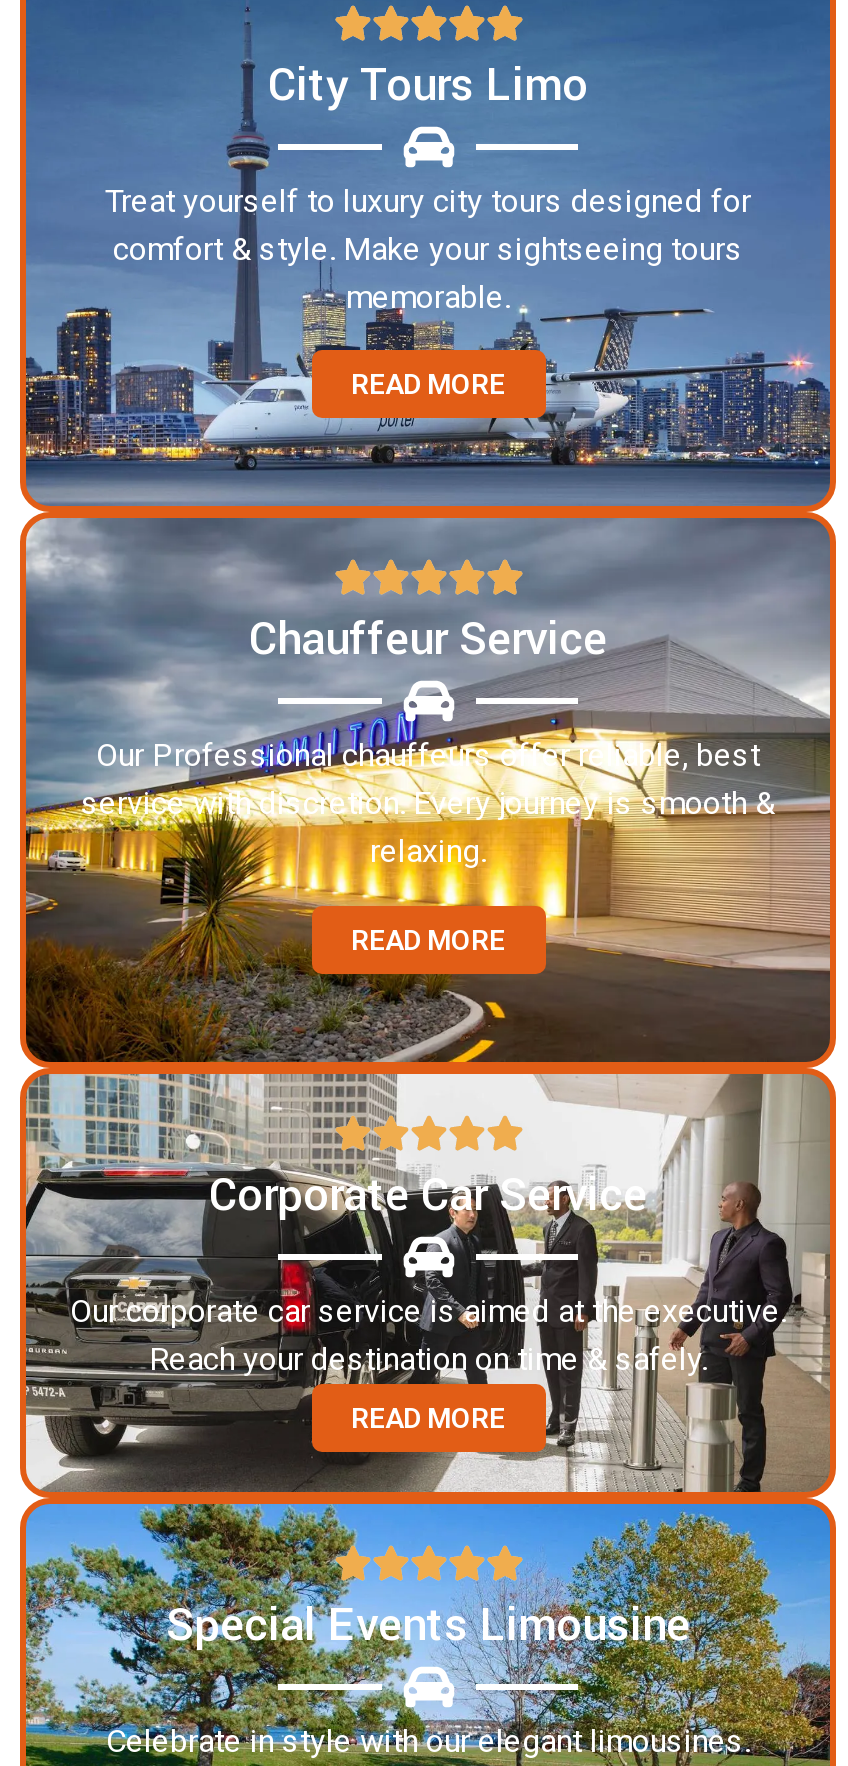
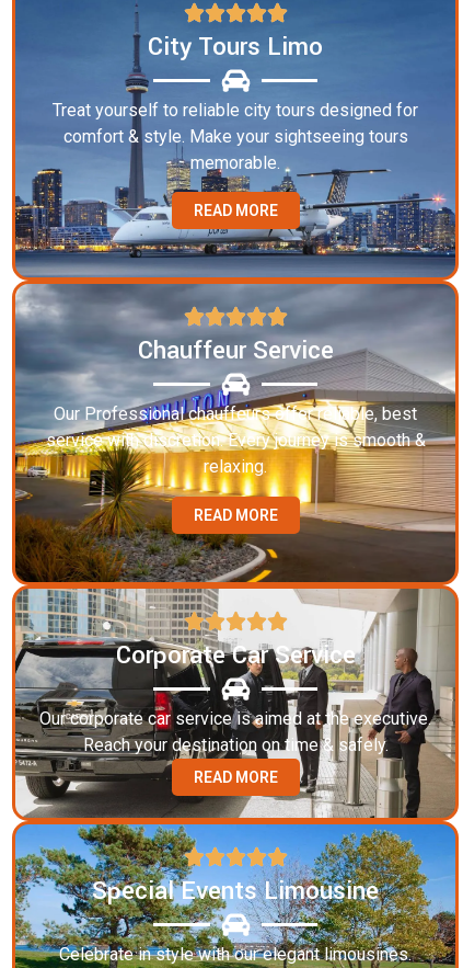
- Treat yourself to luxury city tours designed for
+ Treat yourself to reliable city tours designed for
